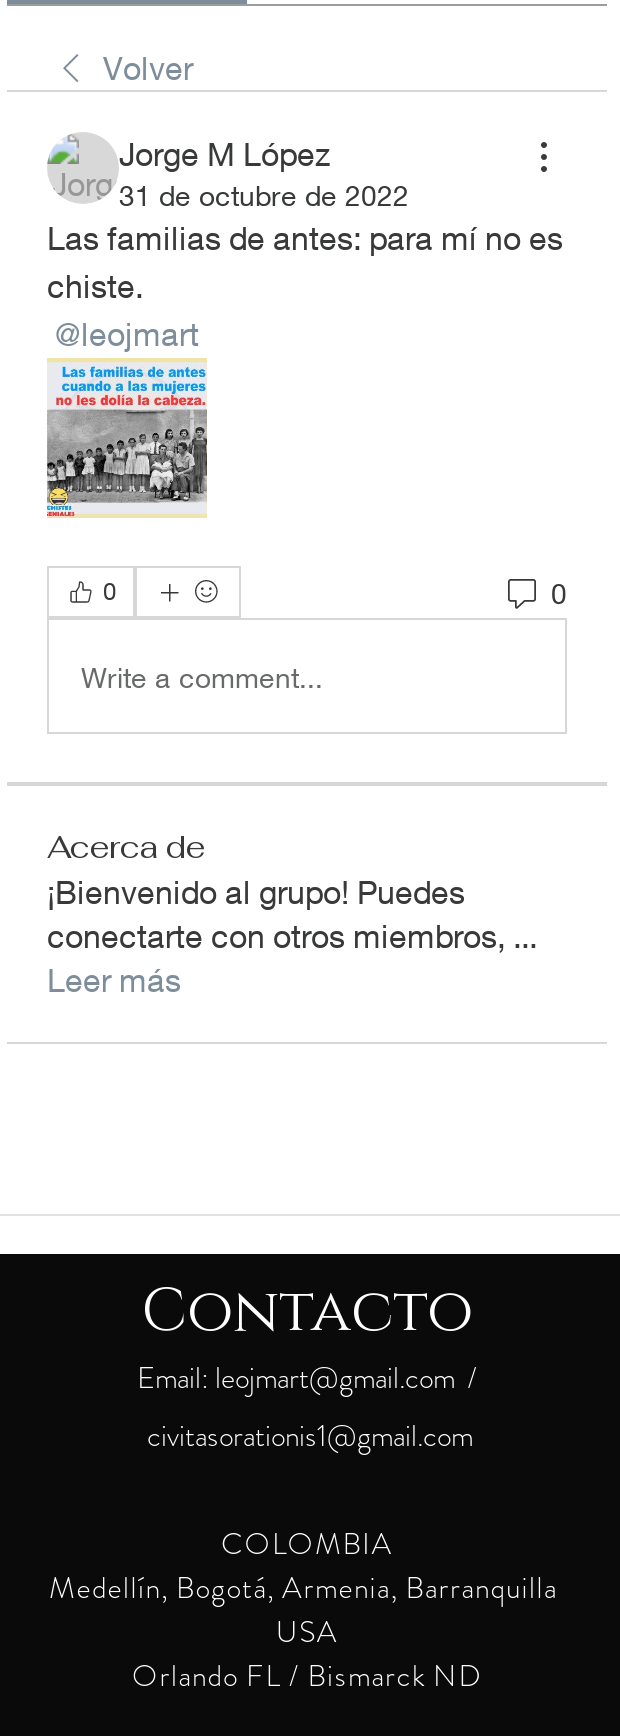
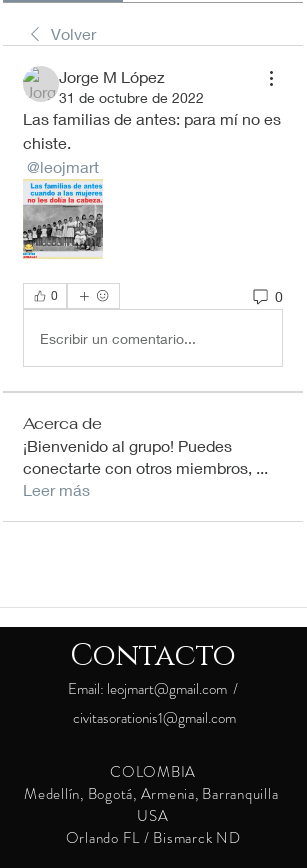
- Write a comment...
+ Escribir un comentario...
